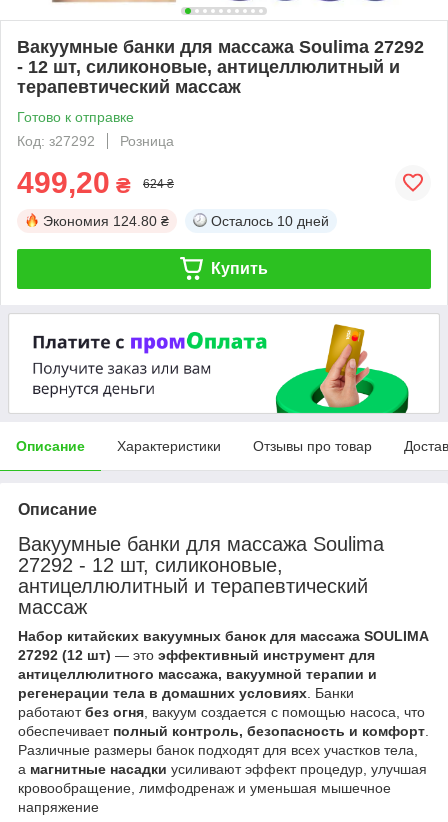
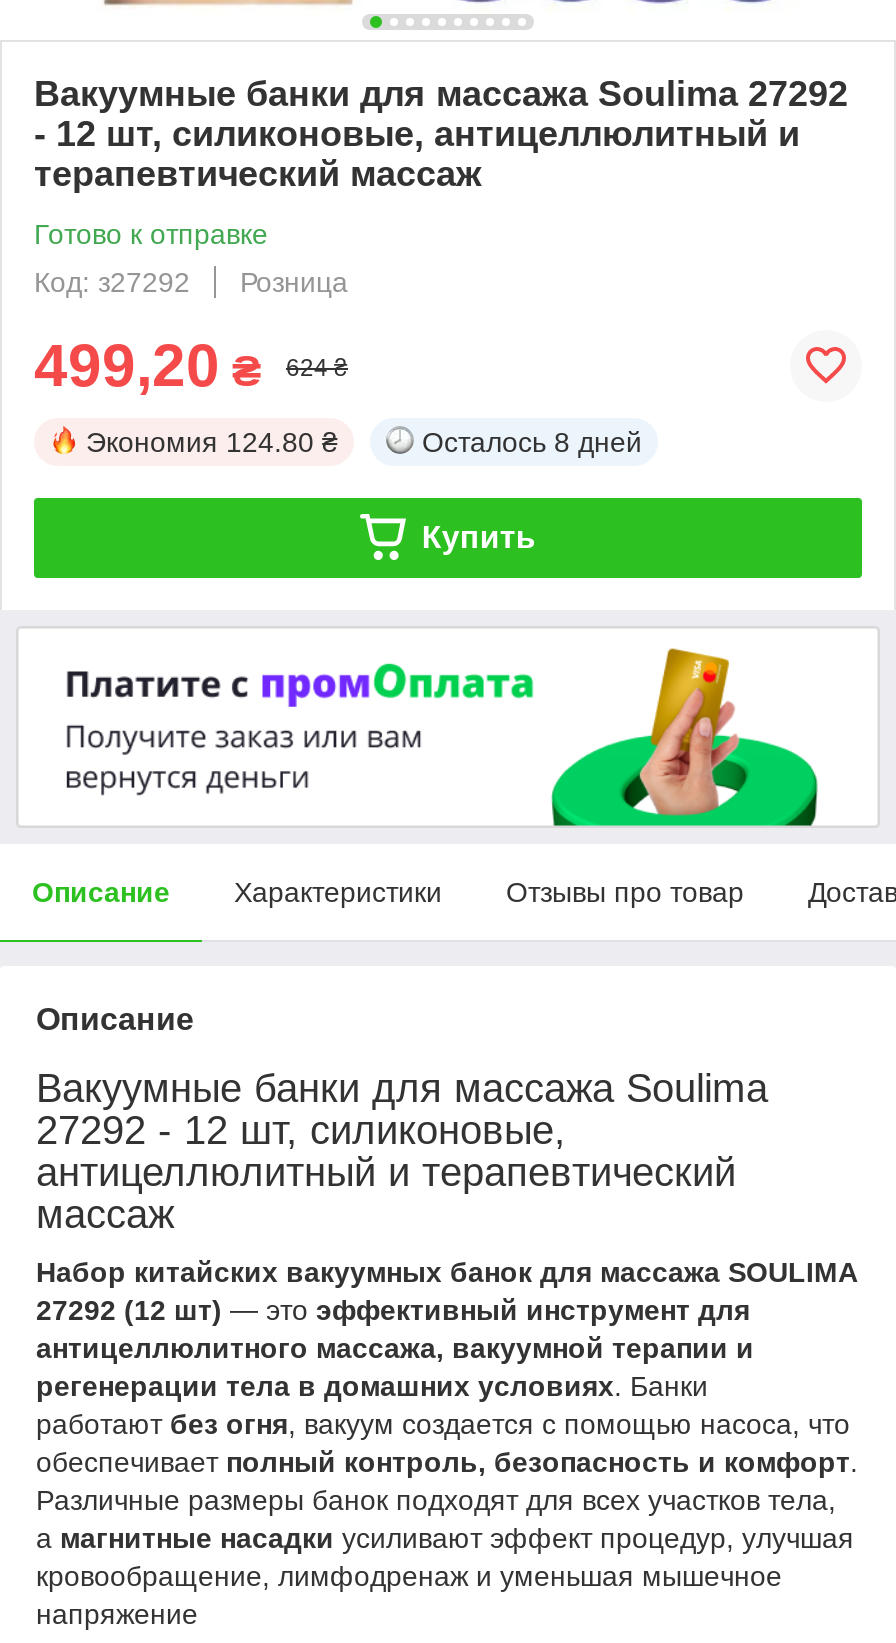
- Осталось 10 дней
+ Осталось 8 дней
